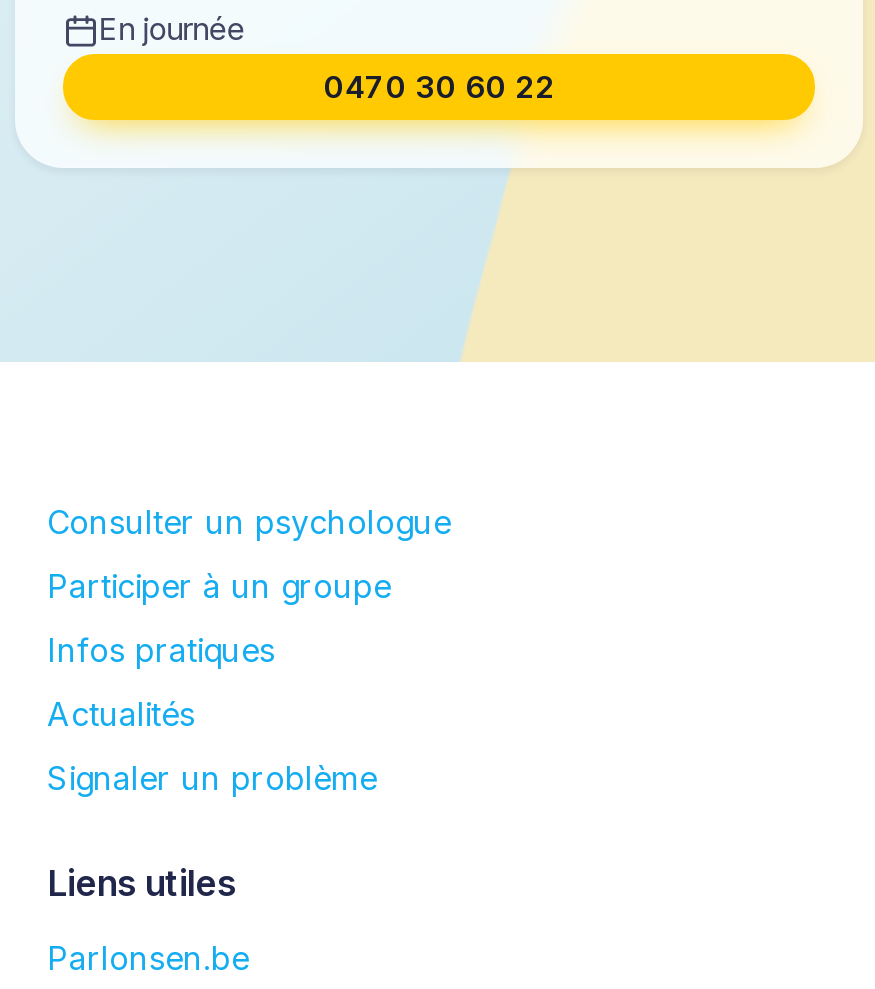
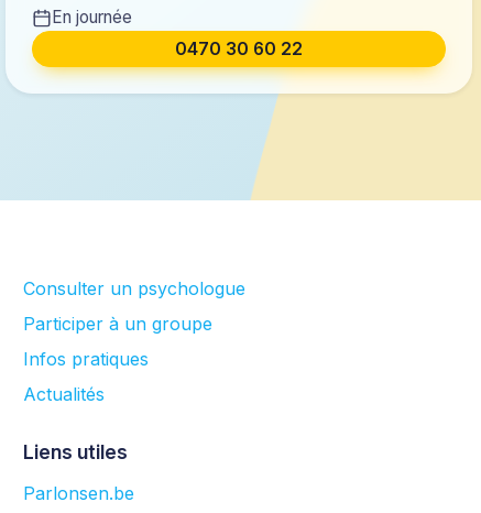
- Signaler un problème
